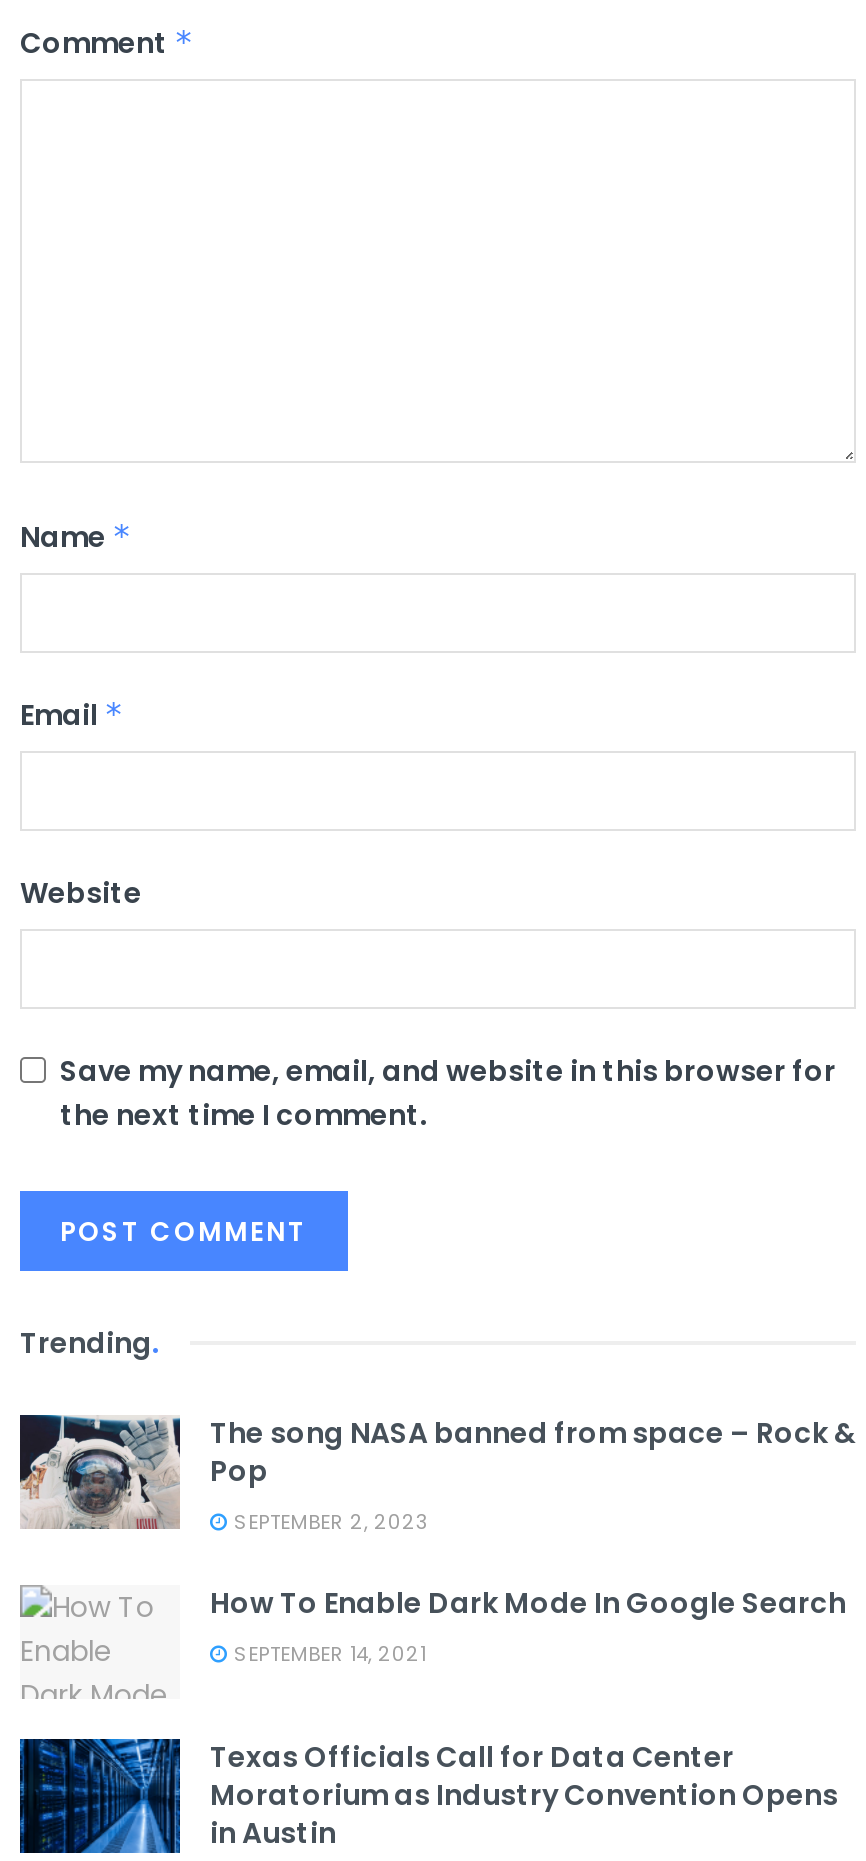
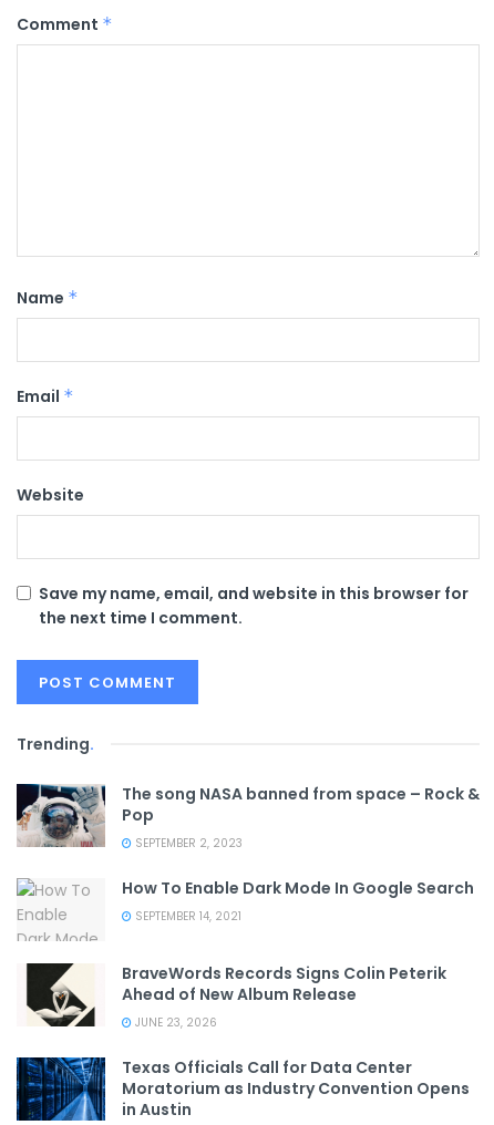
+ [image]
+ BraveWords Records Signs Colin Peterik
+ Ahead of New Album Release
+ JUNE 23, 2026
